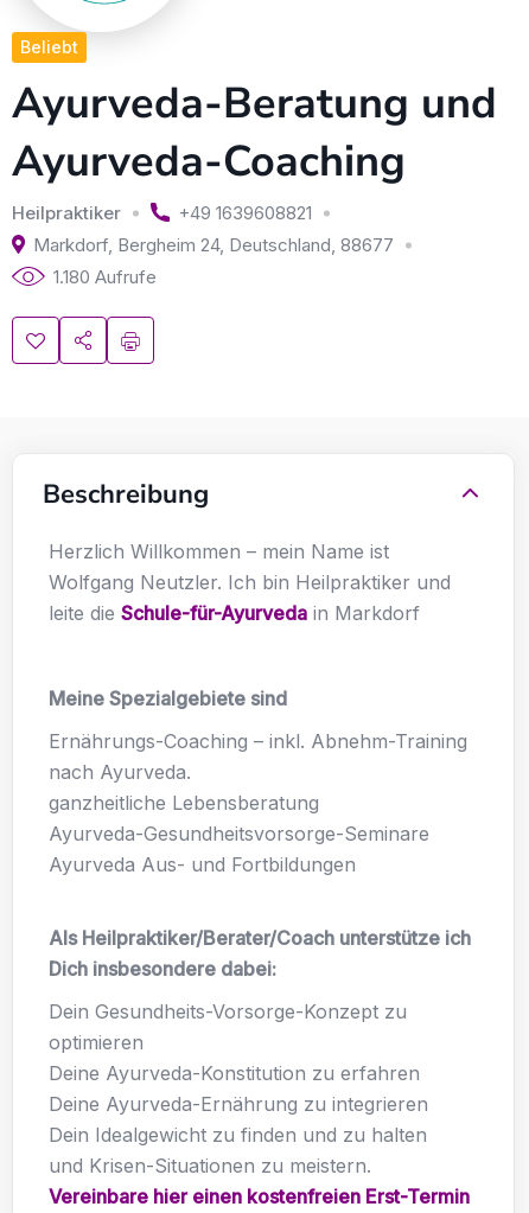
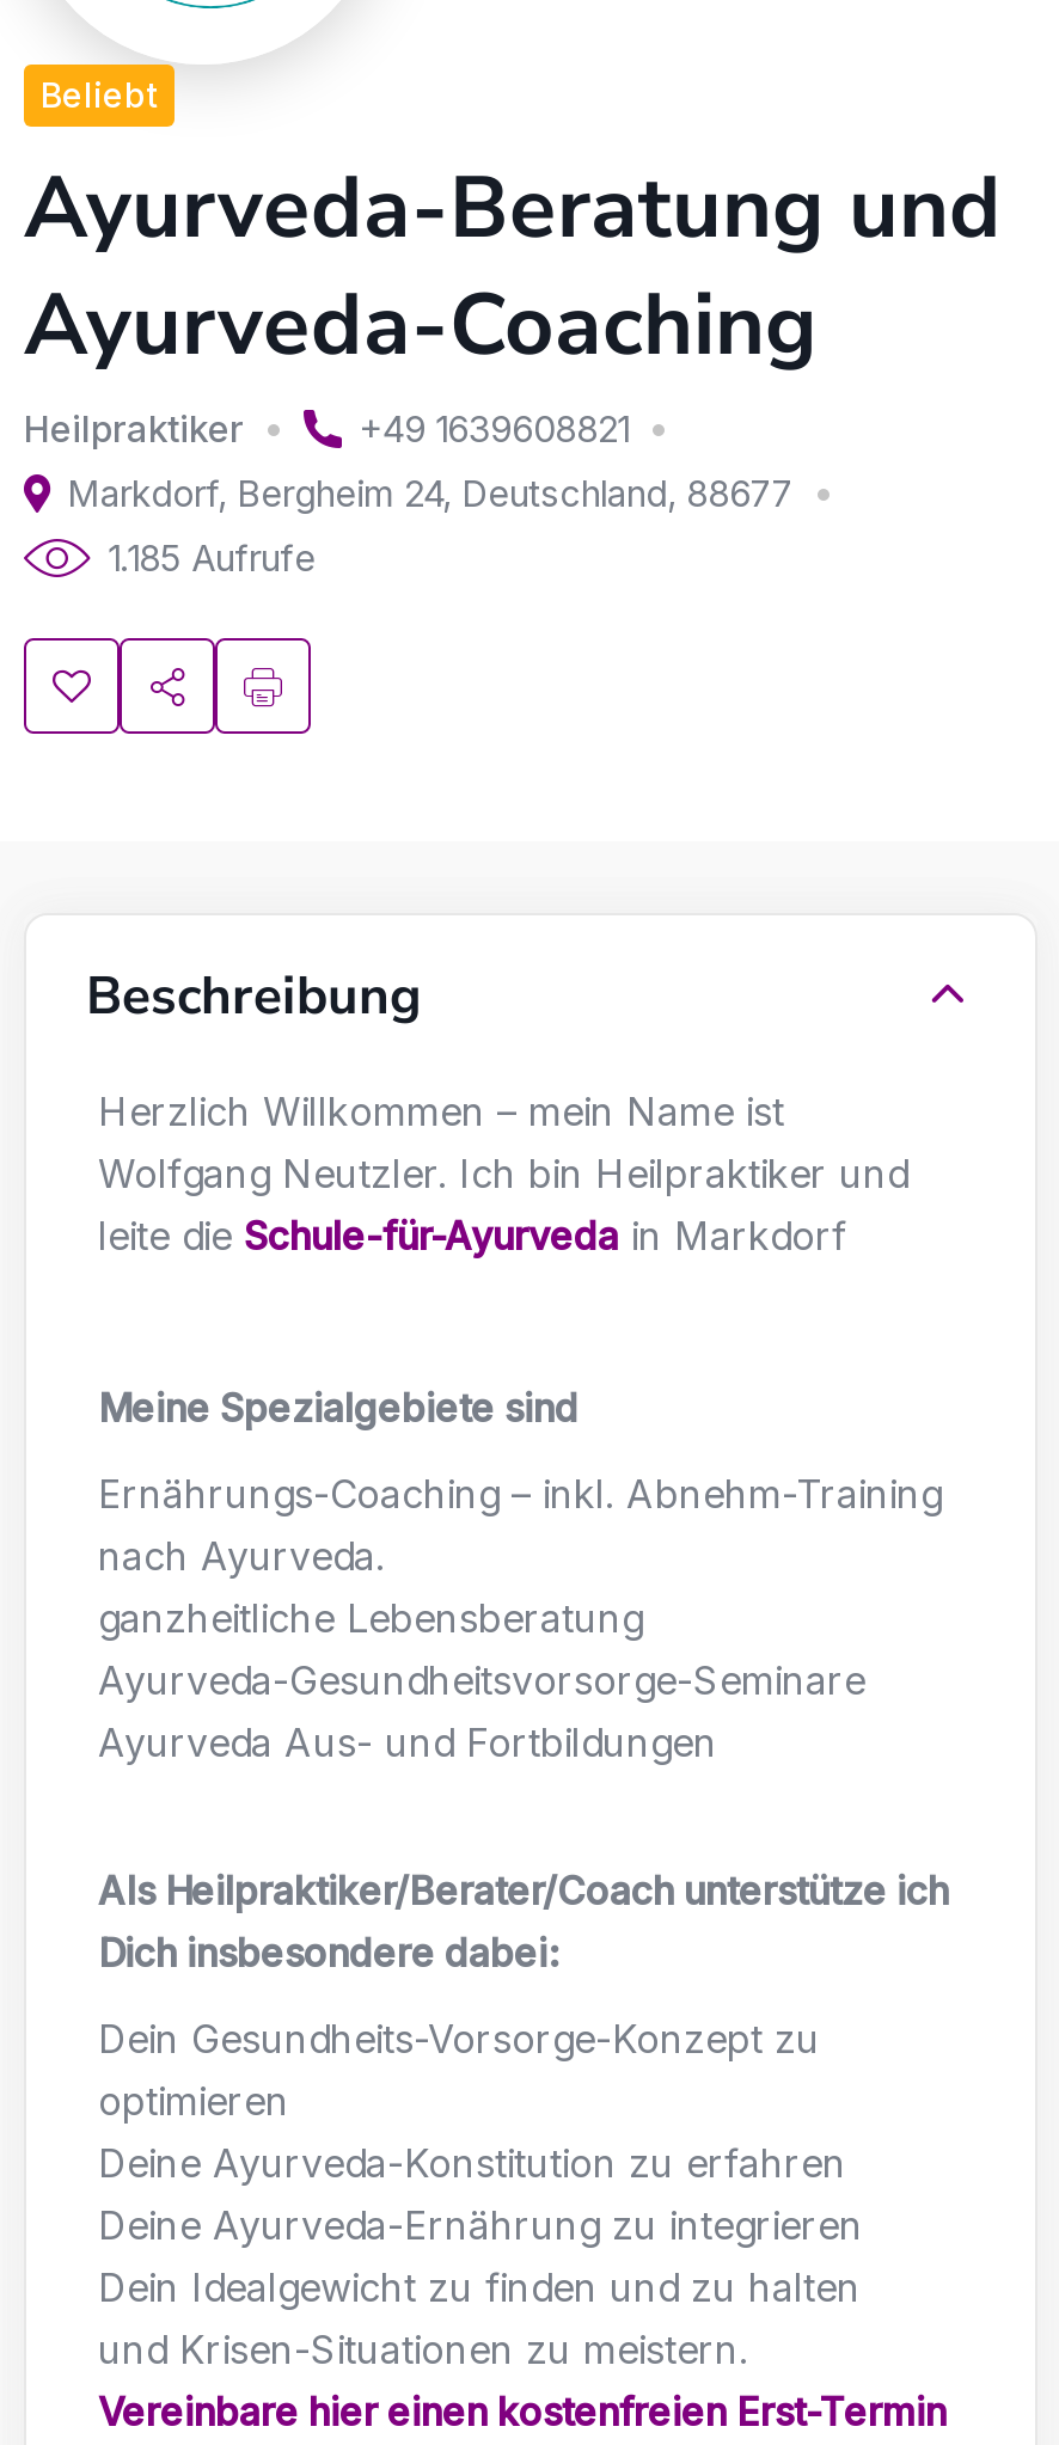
- 1.180 Aufrufe
+ 1.185 Aufrufe
